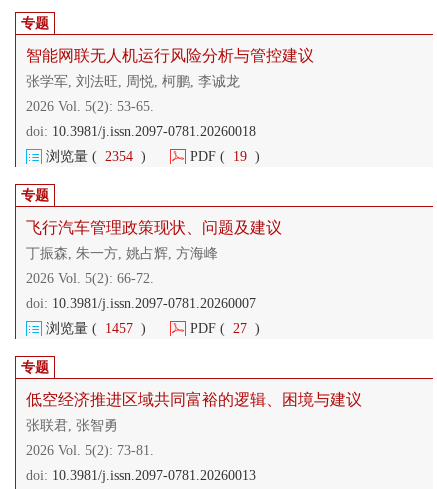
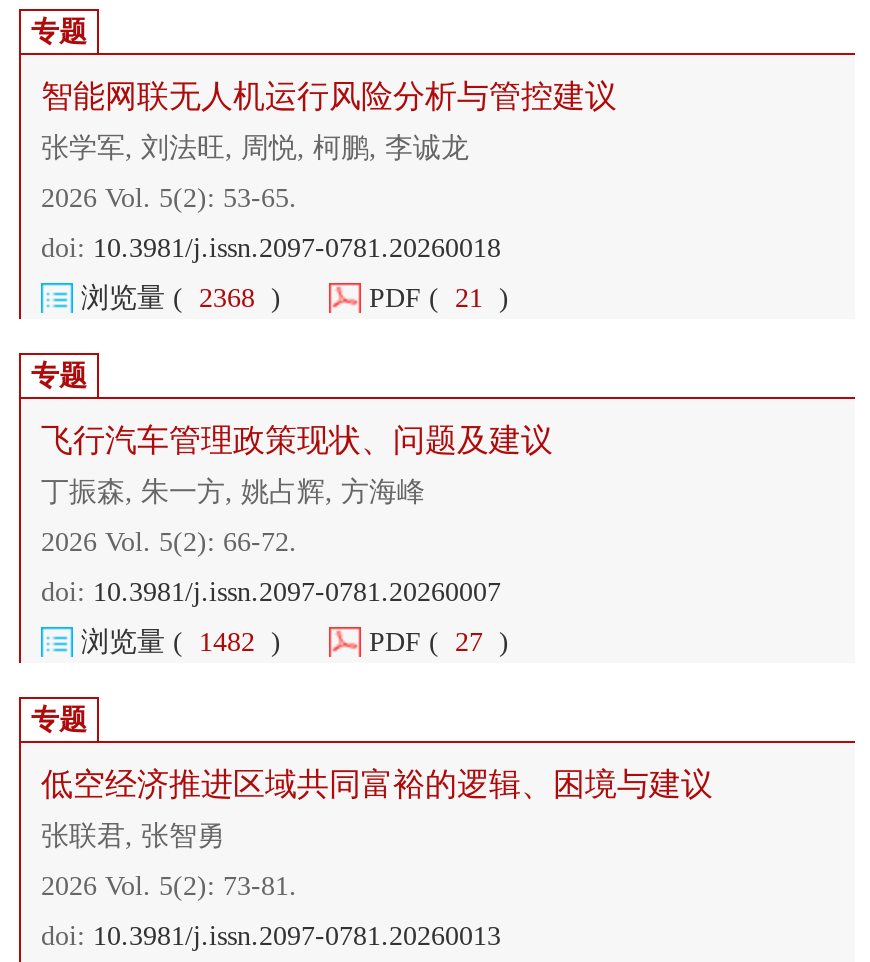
- 浏览量 ( 2354 )
+ 浏览量 ( 2368 )

- PDF ( 19 )
+ PDF ( 21 )

- 浏览量 ( 1457 )
+ 浏览量 ( 1482 )
